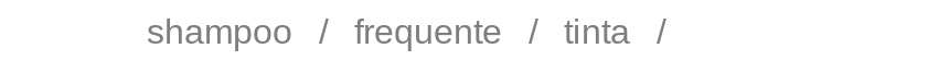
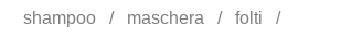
- frequente
- tinta
+ maschera
+ folti
